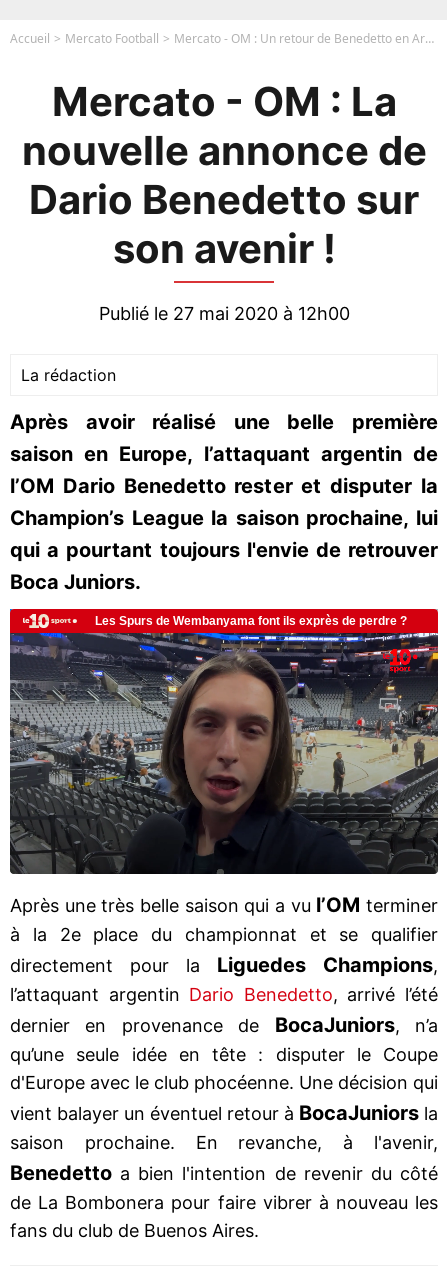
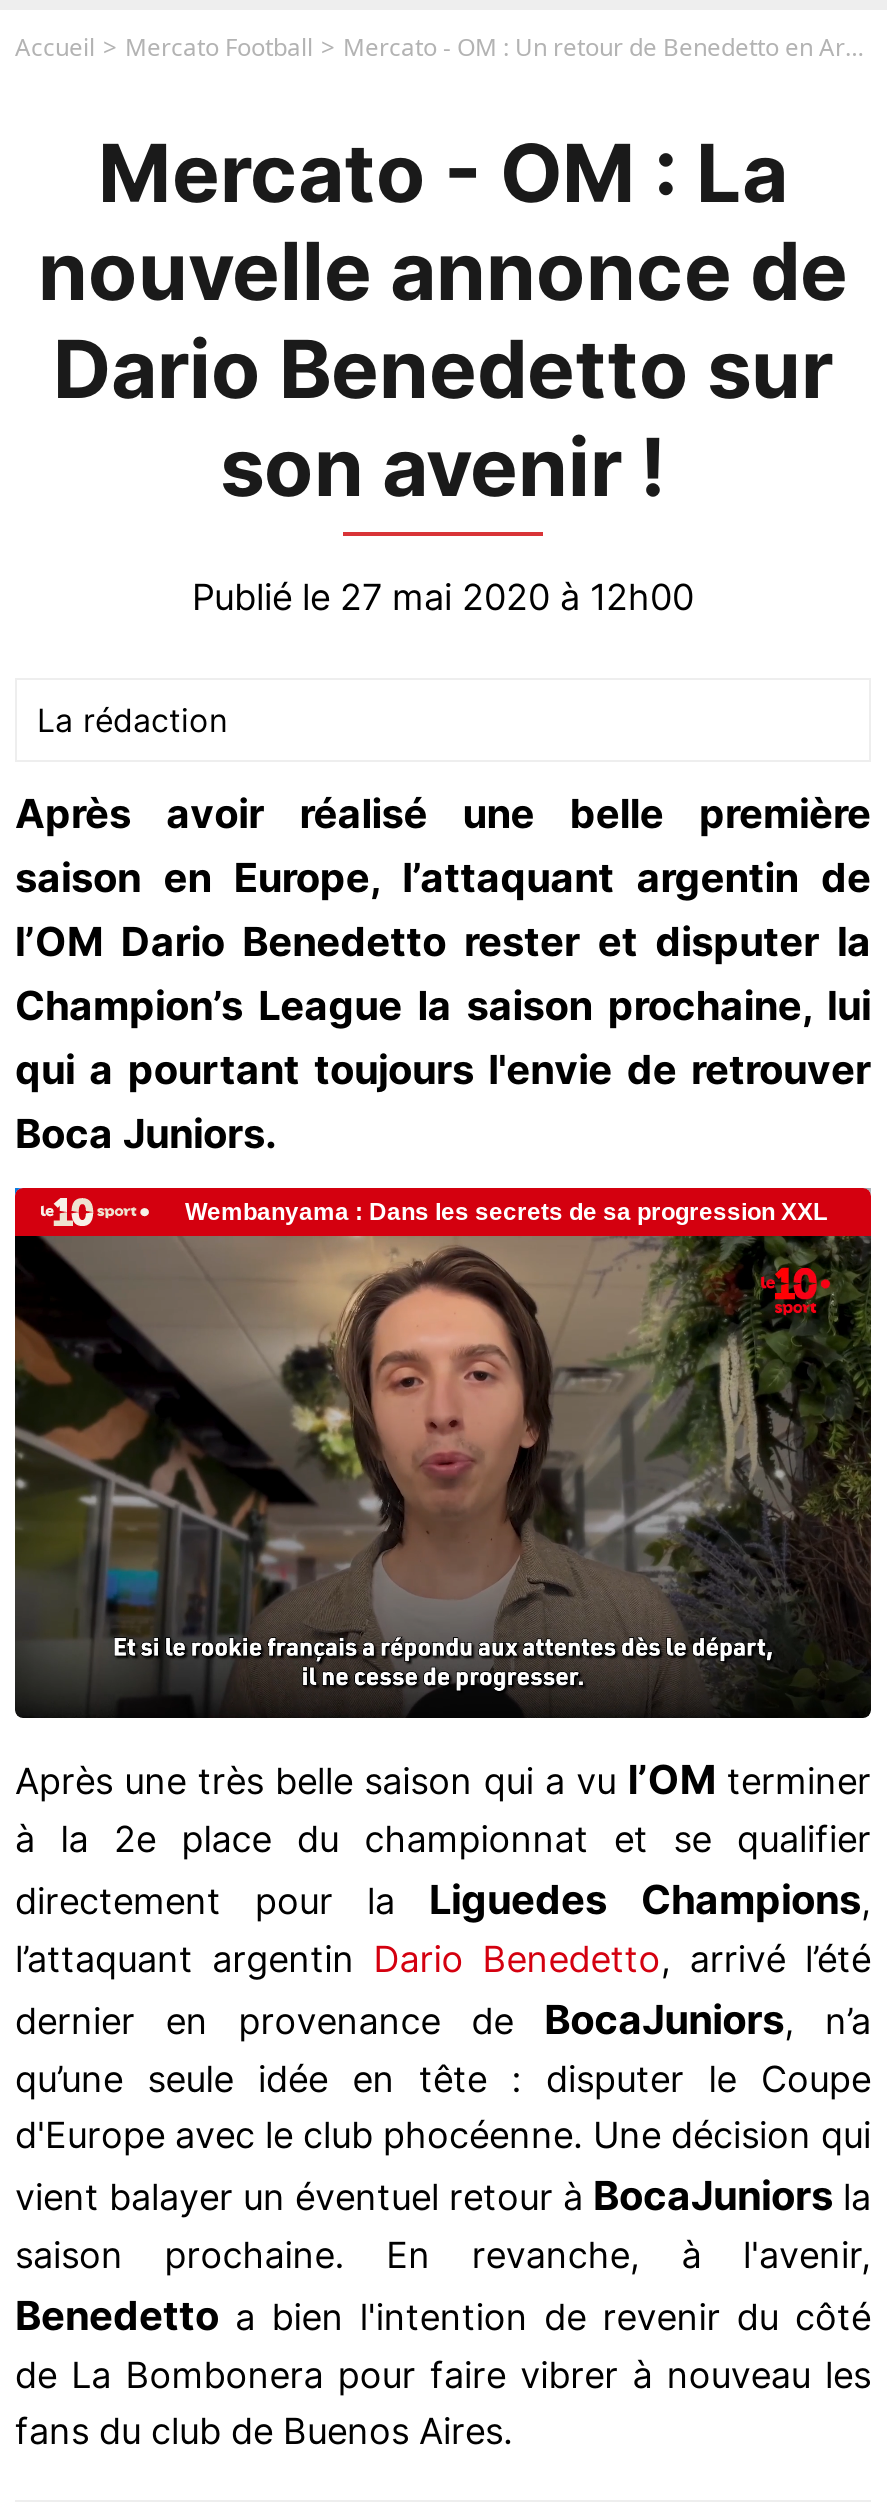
- [image]
+ [image]
